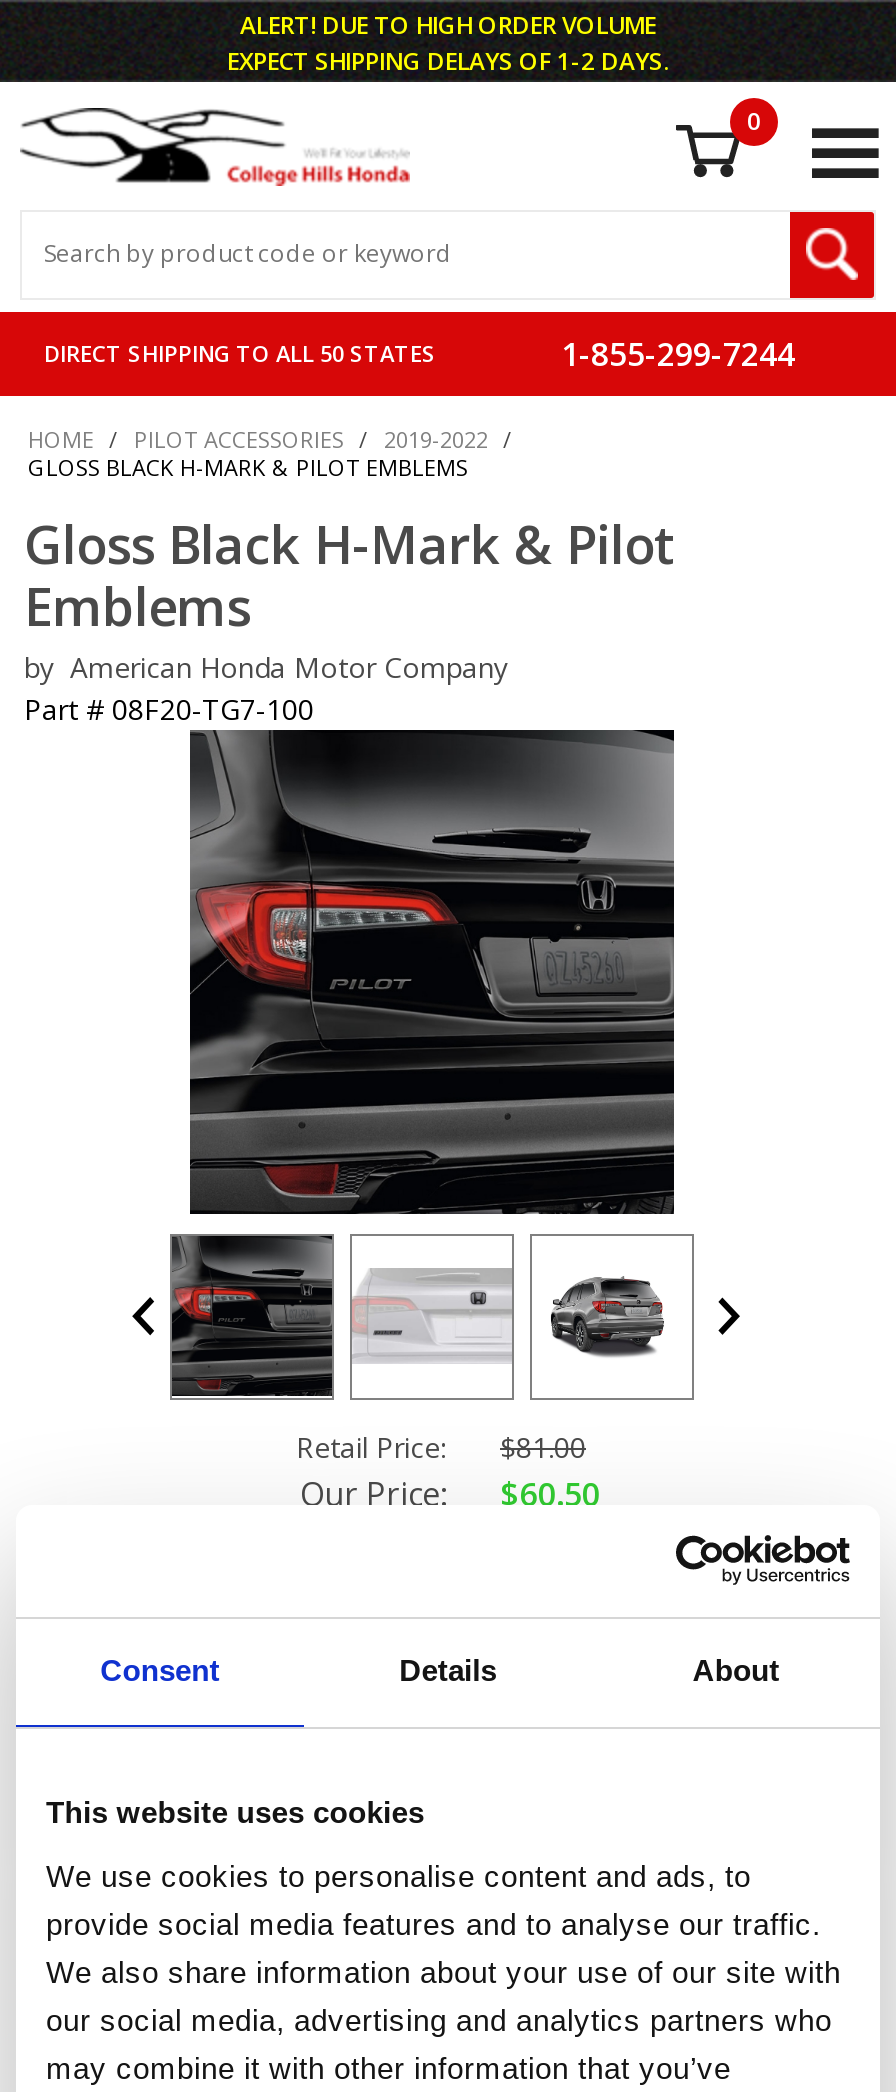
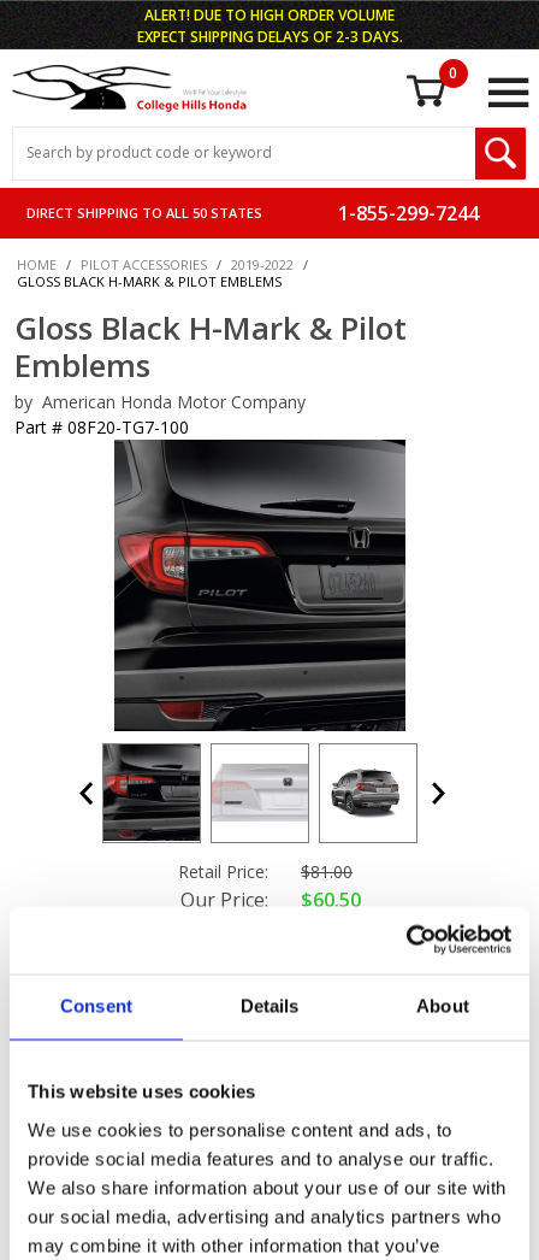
- EXPECT SHIPPING DELAYS OF 1-2 DAYS.
+ EXPECT SHIPPING DELAYS OF 2-3 DAYS.
